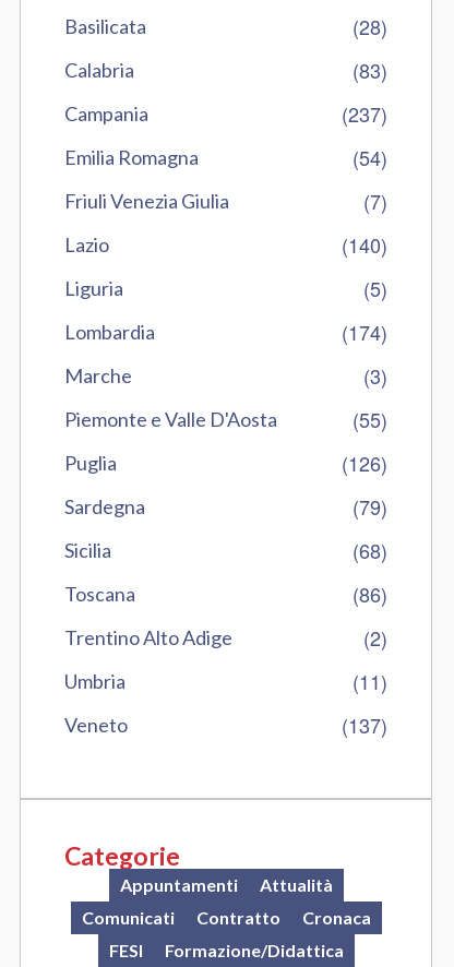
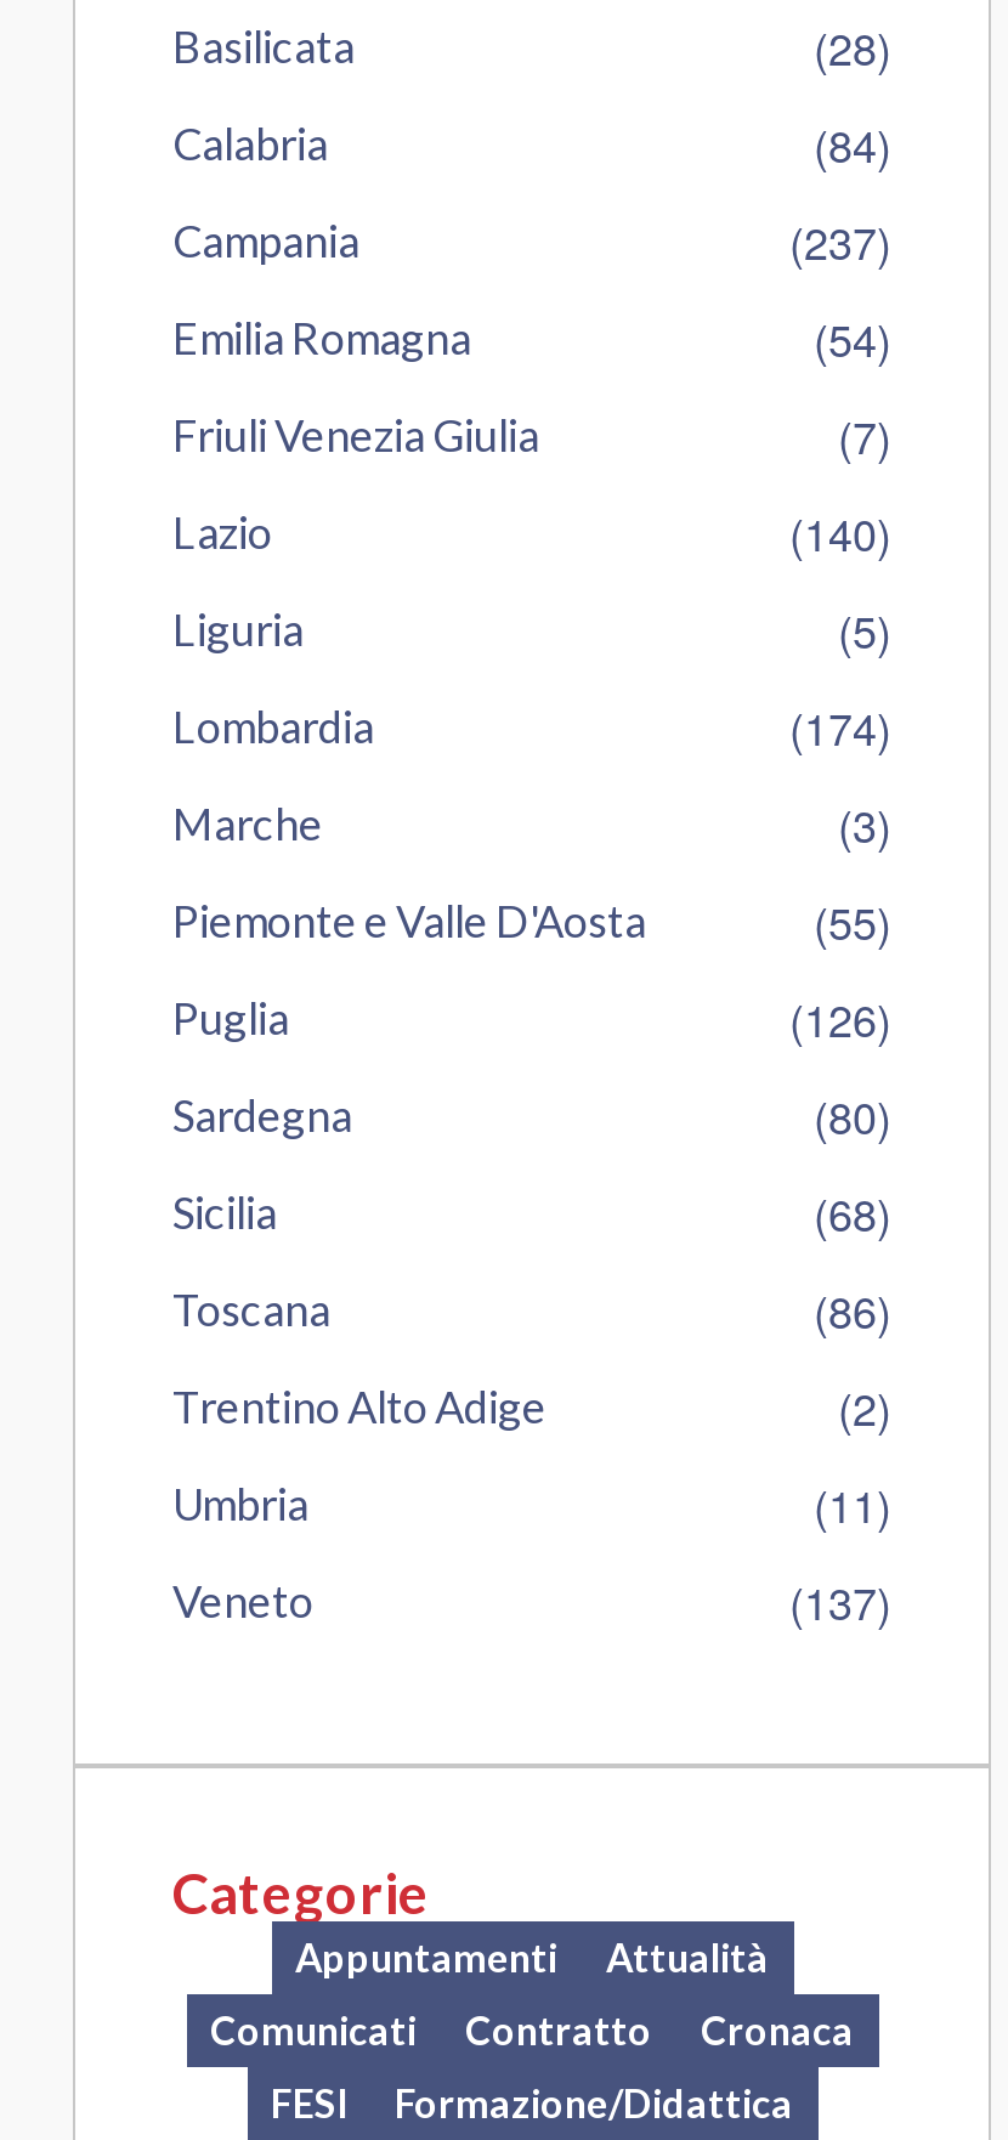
- (83)
+ (84)

- (79)
+ (80)
